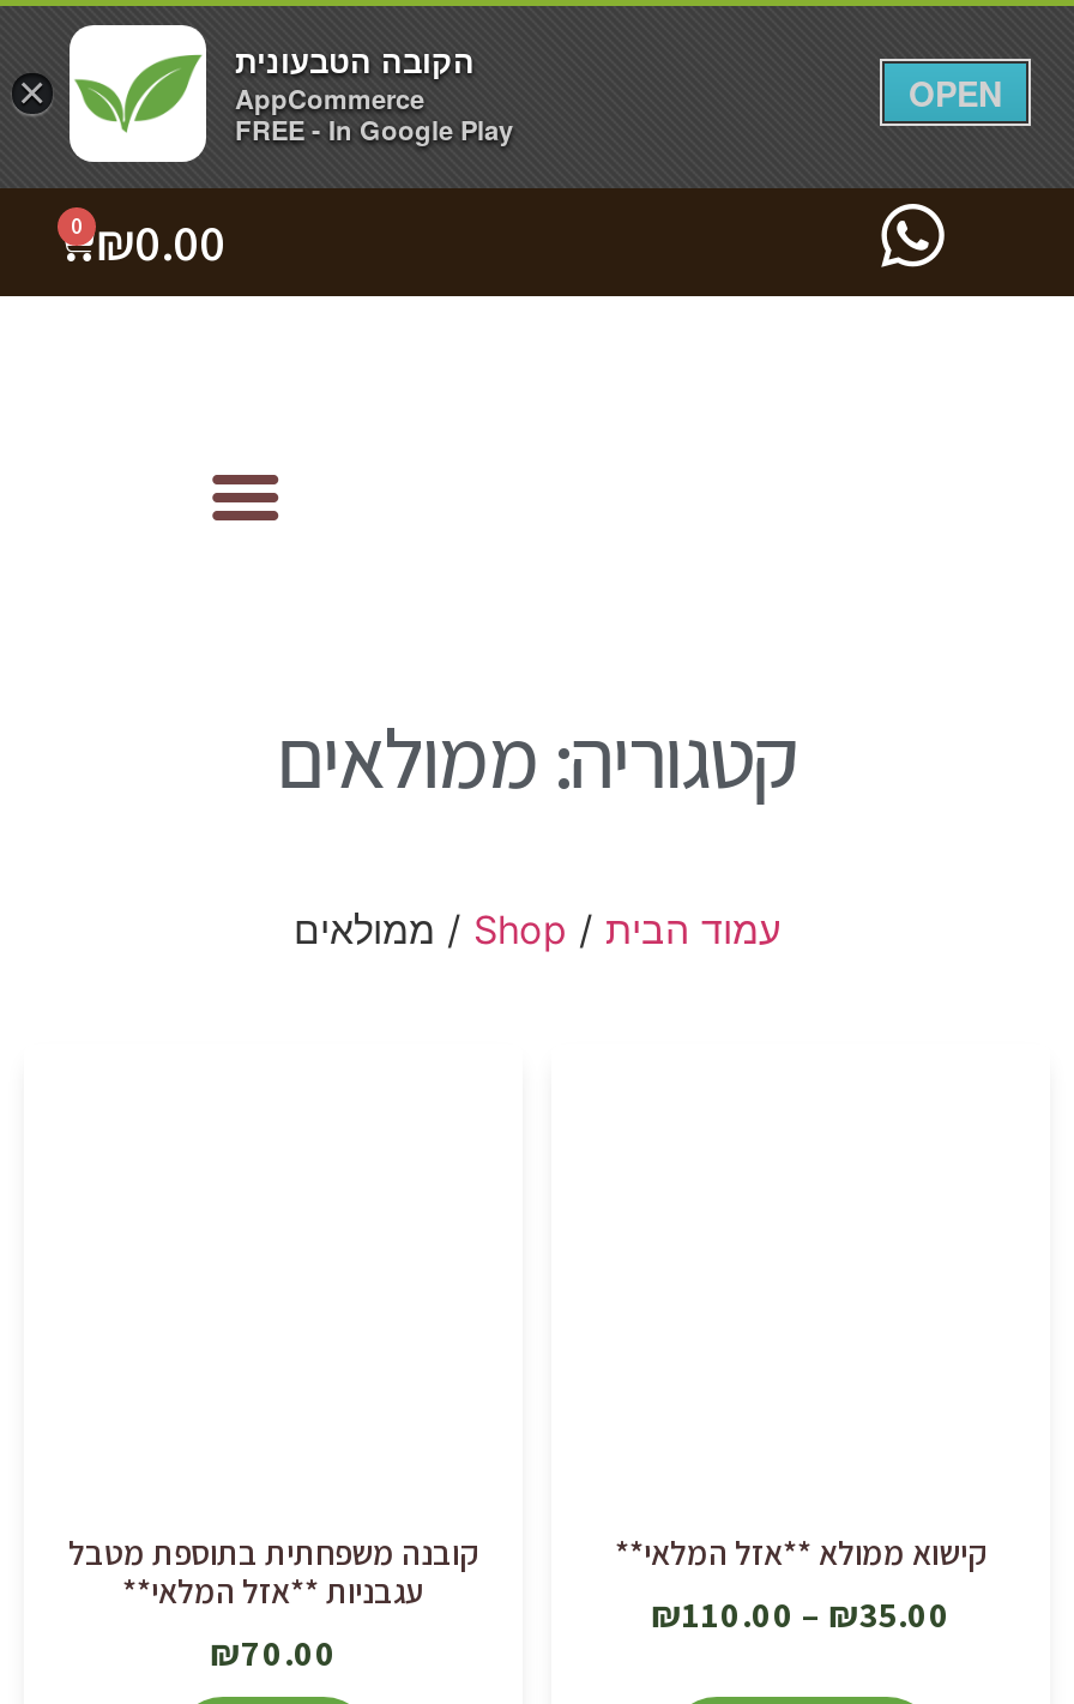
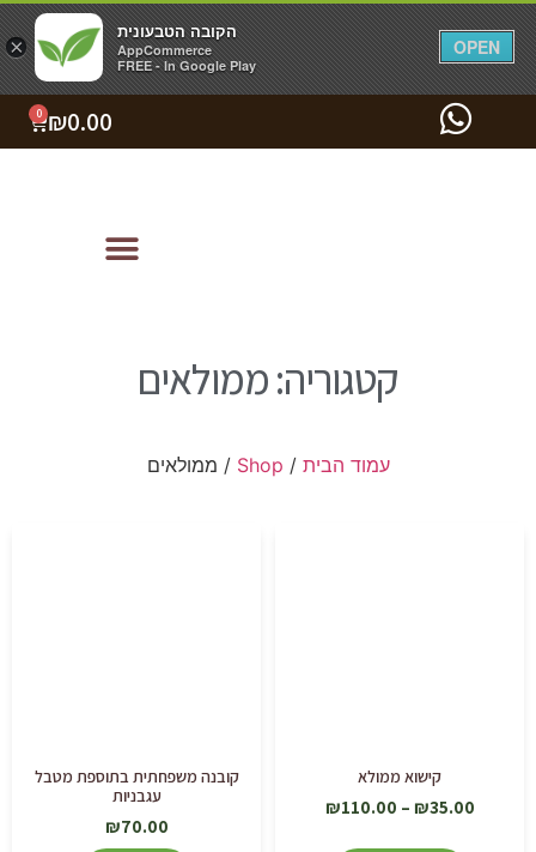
- קישוא ממולא **אזל המלאי**
+ קישוא ממולא

- עגבניות **אזל המלאי**
+ עגבניות
